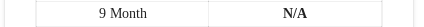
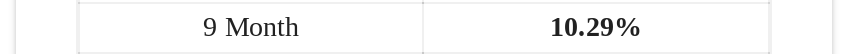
- N/A
+ 10.29%
